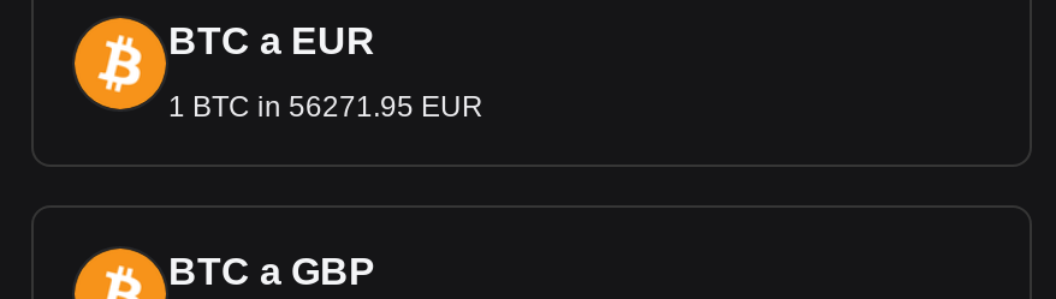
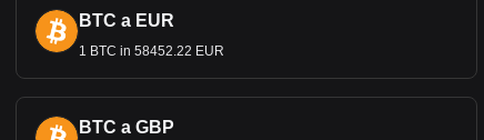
- 1 BTC in 56271.95 EUR
+ 1 BTC in 58452.22 EUR
